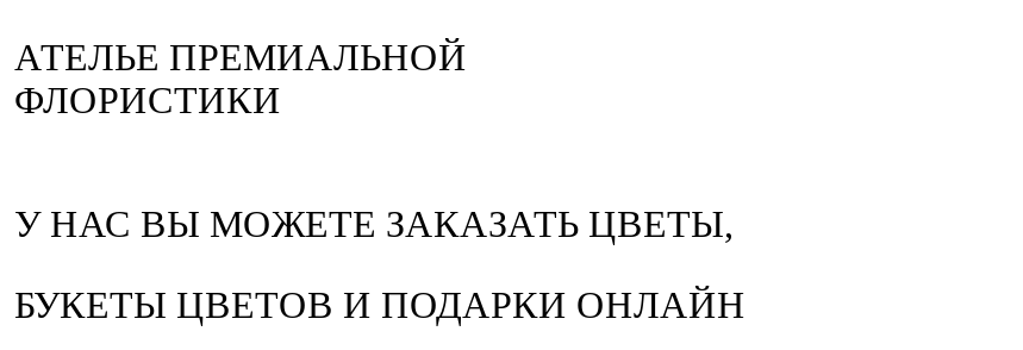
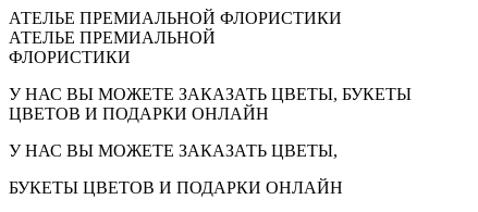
+ АТЕЛЬЕ ПРЕМИАЛЬНОЙ ФЛОРИСТИКИ

+ У НАС ВЫ МОЖЕТЕ ЗАКАЗАТЬ ЦВЕТЫ, БУКЕТЫ
+ ЦВЕТОВ И ПОДАРКИ ОНЛАЙН
